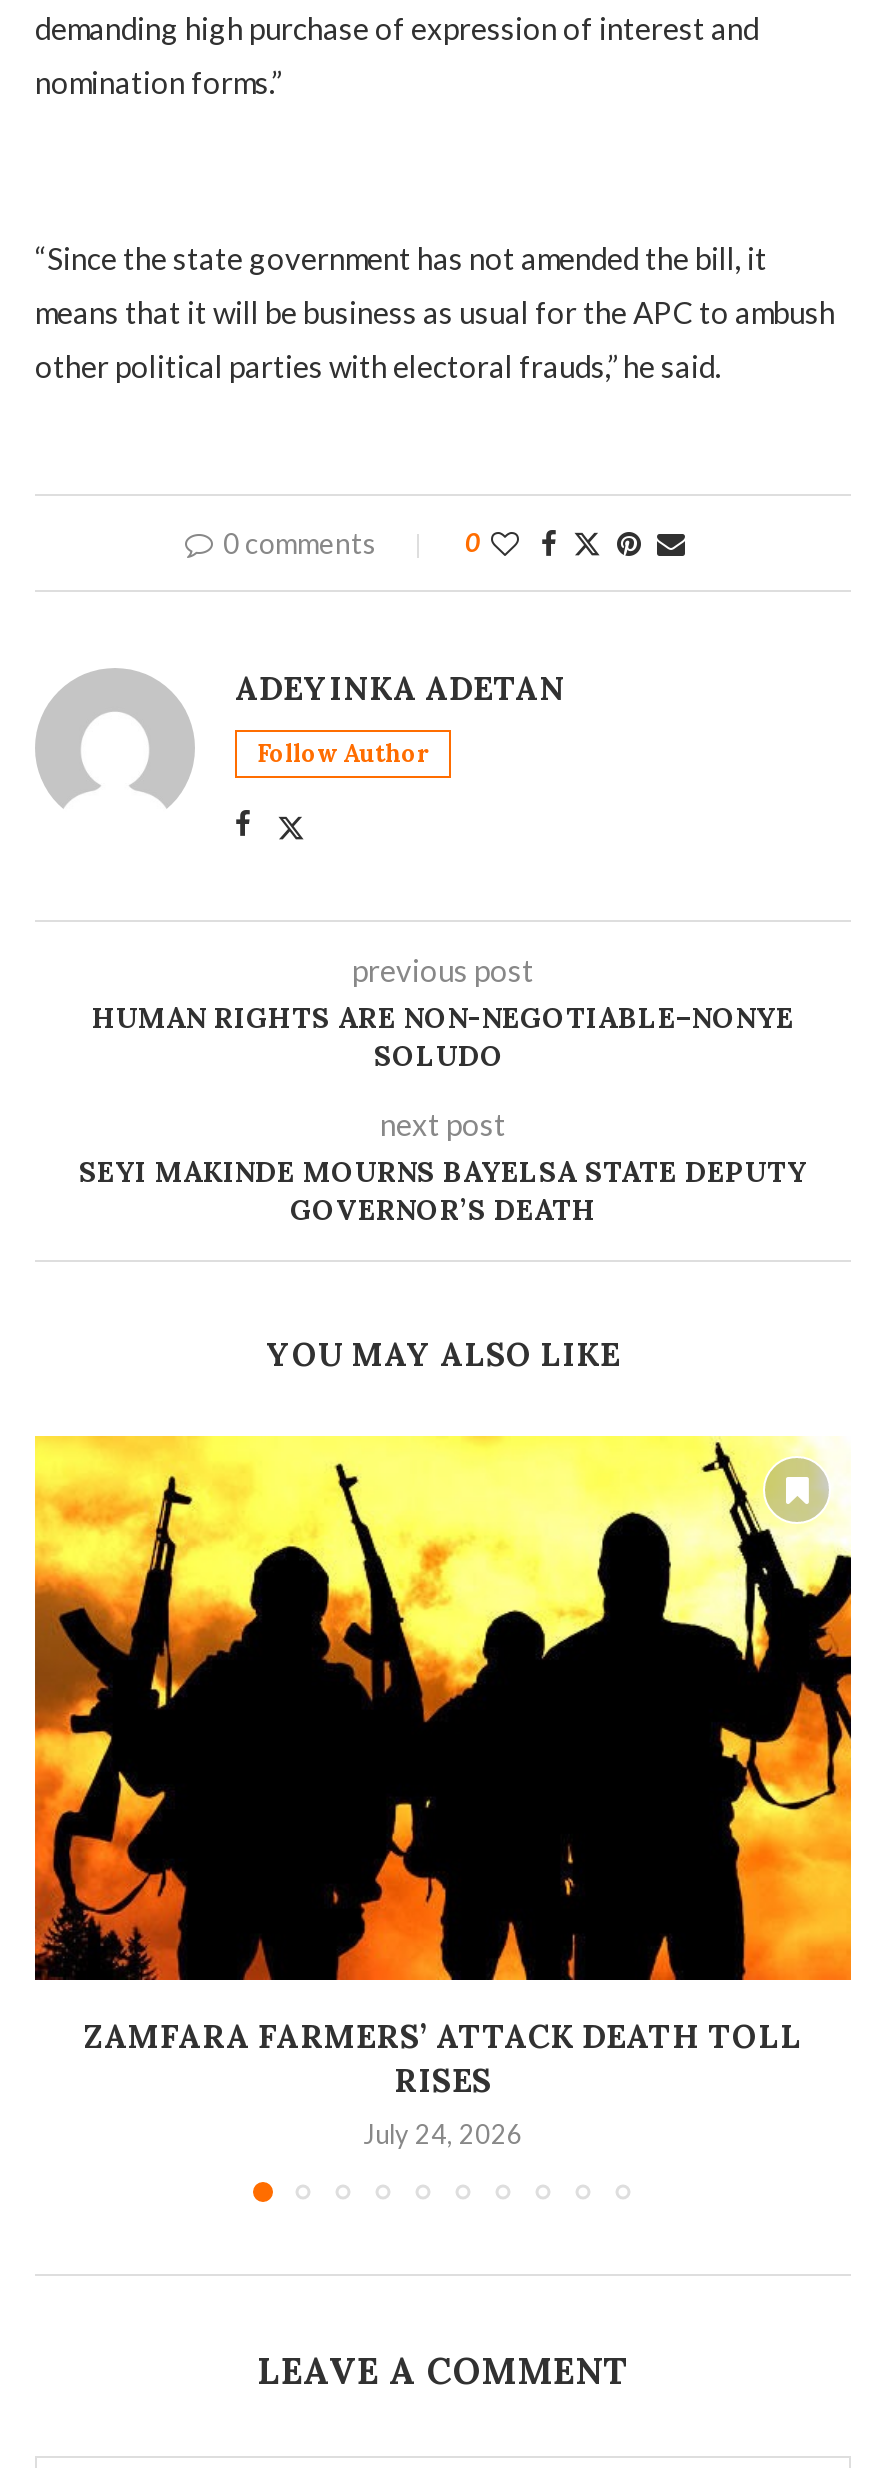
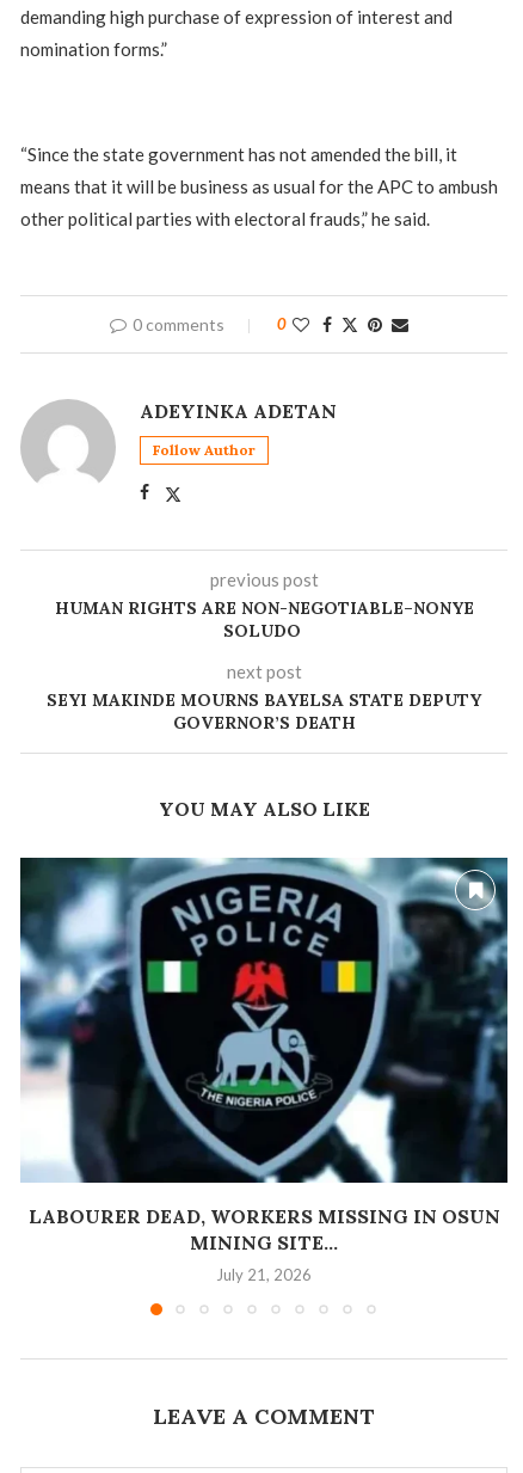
- [image]
- ZAMFARA FARMERS’ ATTACK DEATH TOLL
- RISES
- July 24, 2026
+ [image]
+ LABOURER DEAD, WORKERS MISSING IN OSUN
+ MINING SITE...
+ July 21, 2026
